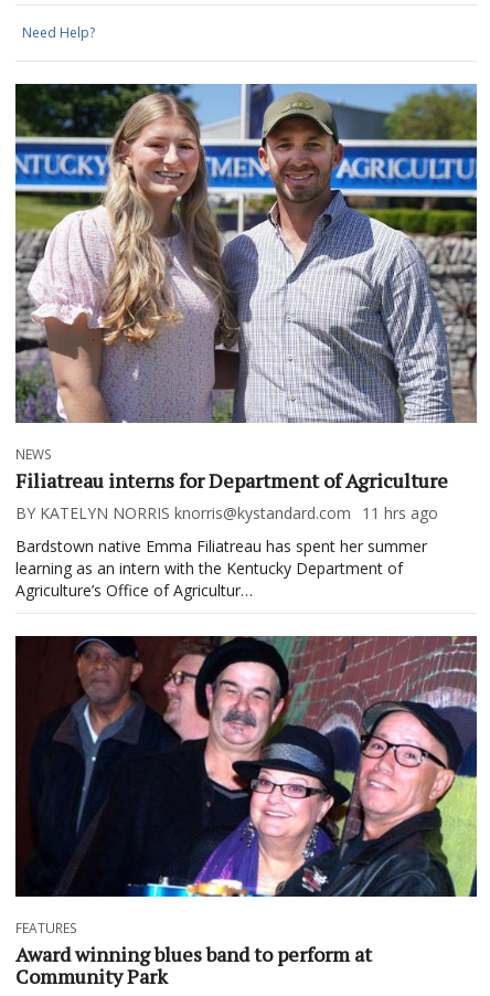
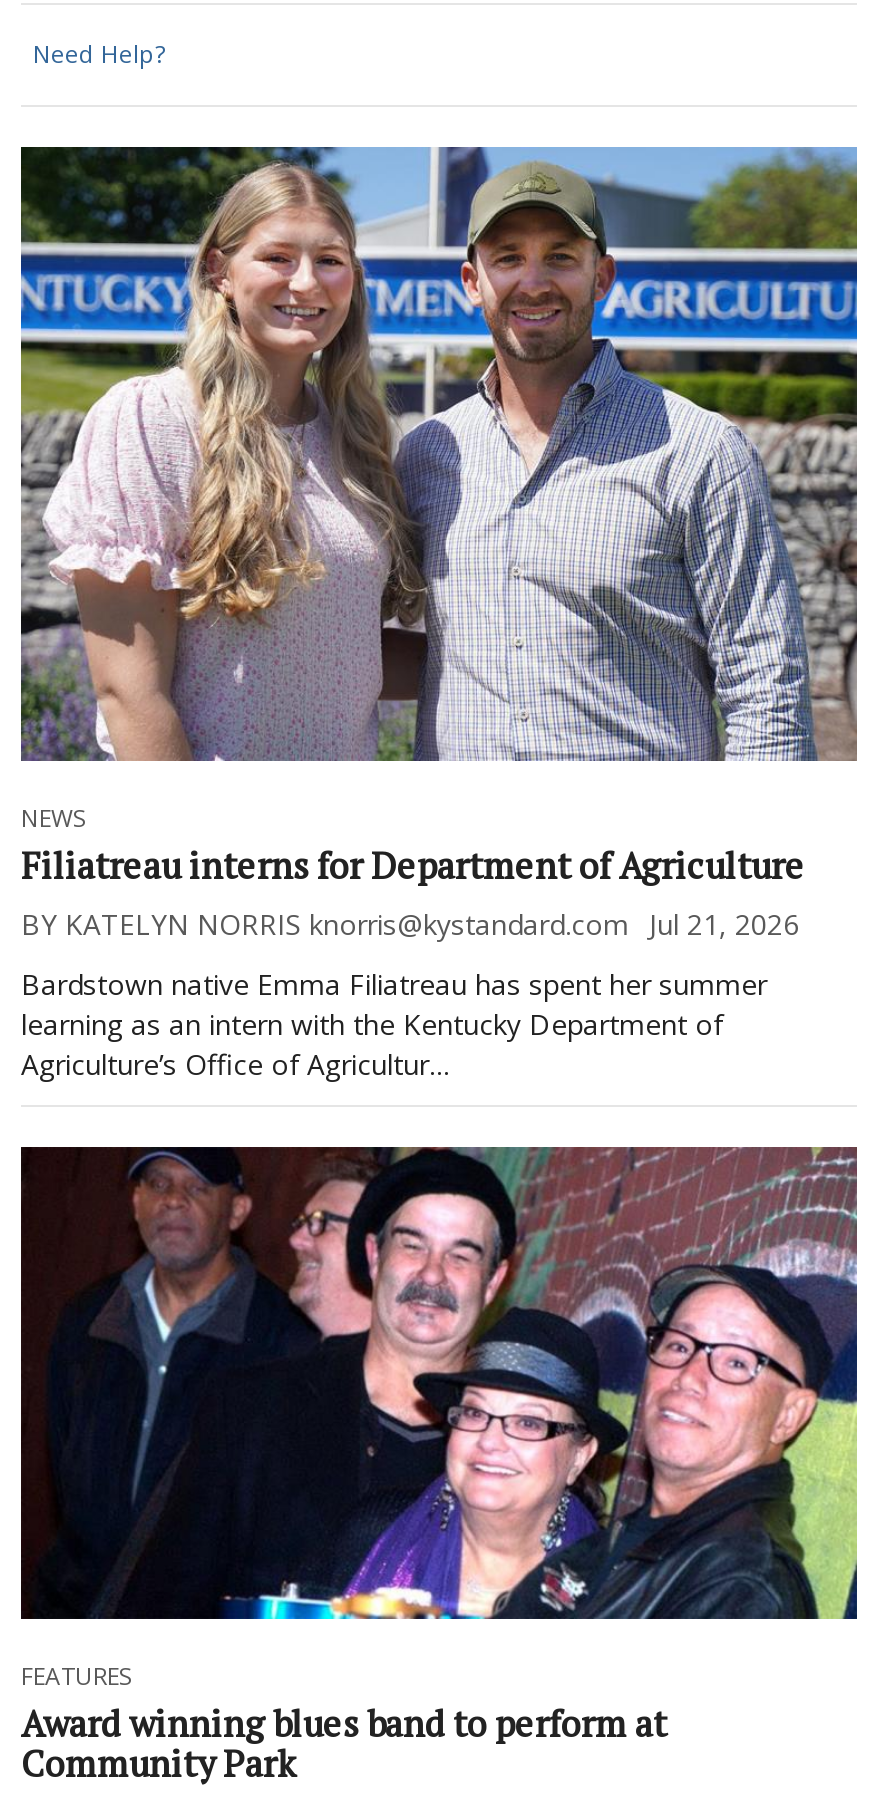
- BY KATELYN NORRIS knorris@kystandard.com 11 hrs ago
+ BY KATELYN NORRIS knorris@kystandard.com Jul 21, 2026
